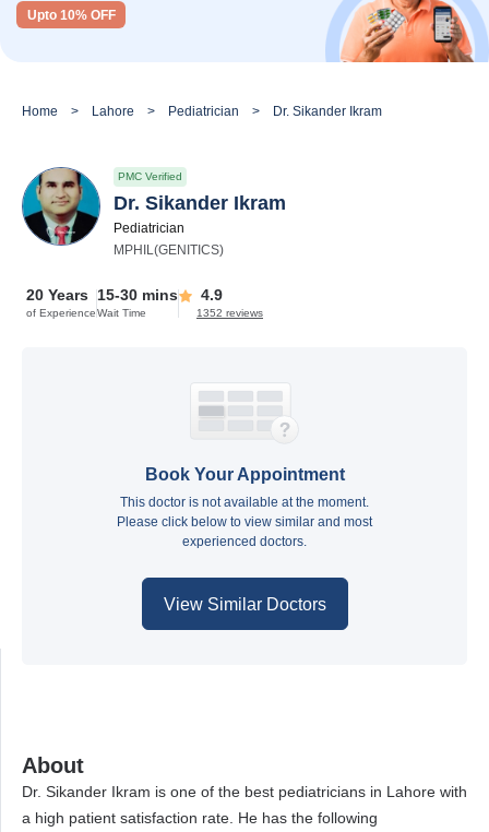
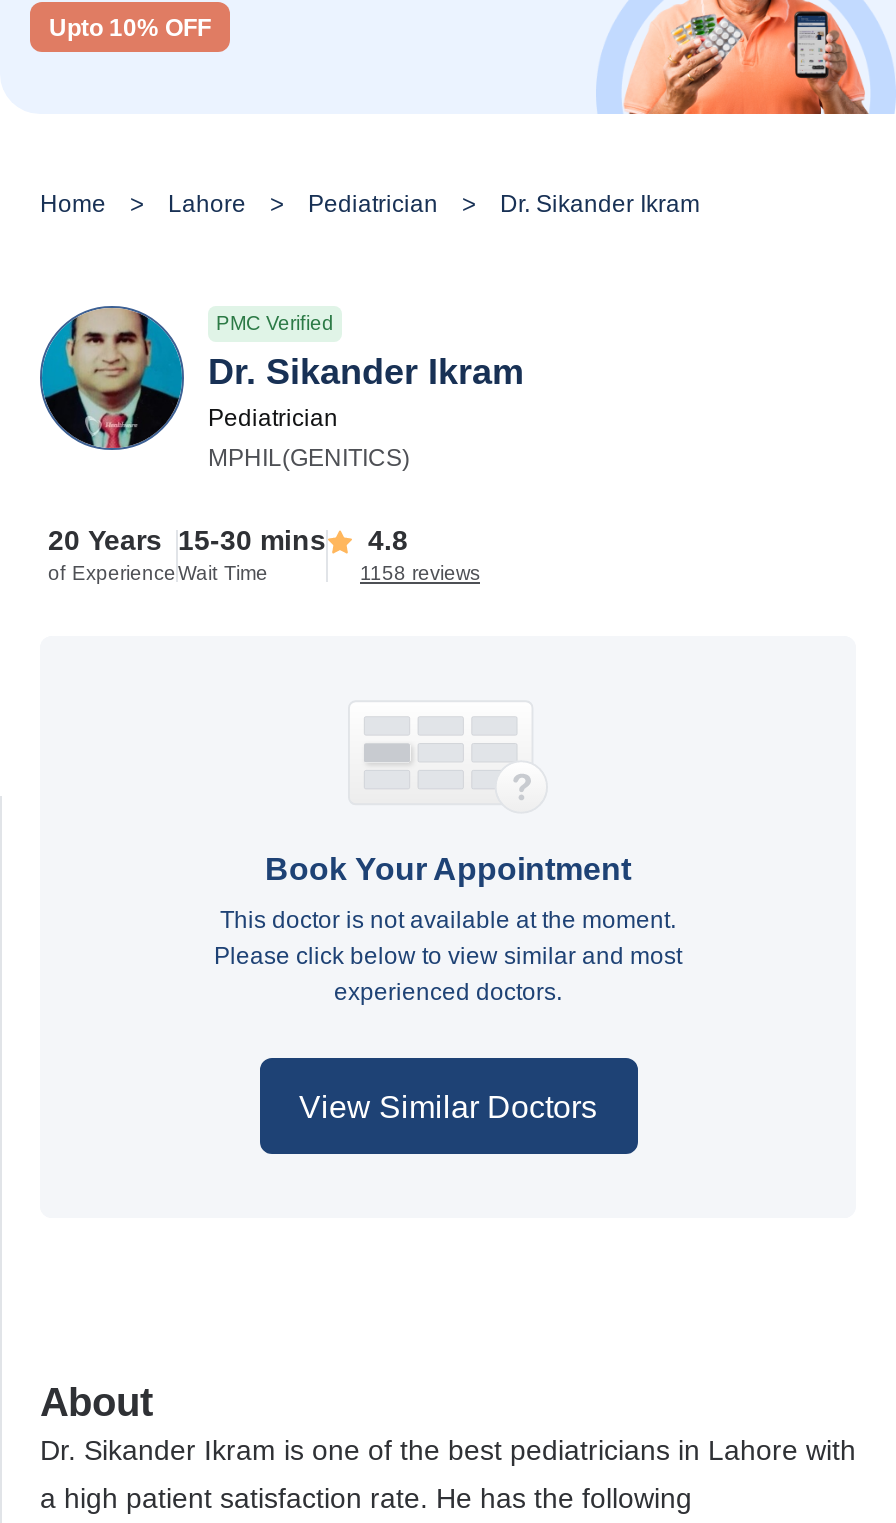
- 20 Years 15-30 mins 4.9
+ 20 Years 15-30 mins 4.8

- 1352 reviews
+ 1158 reviews
